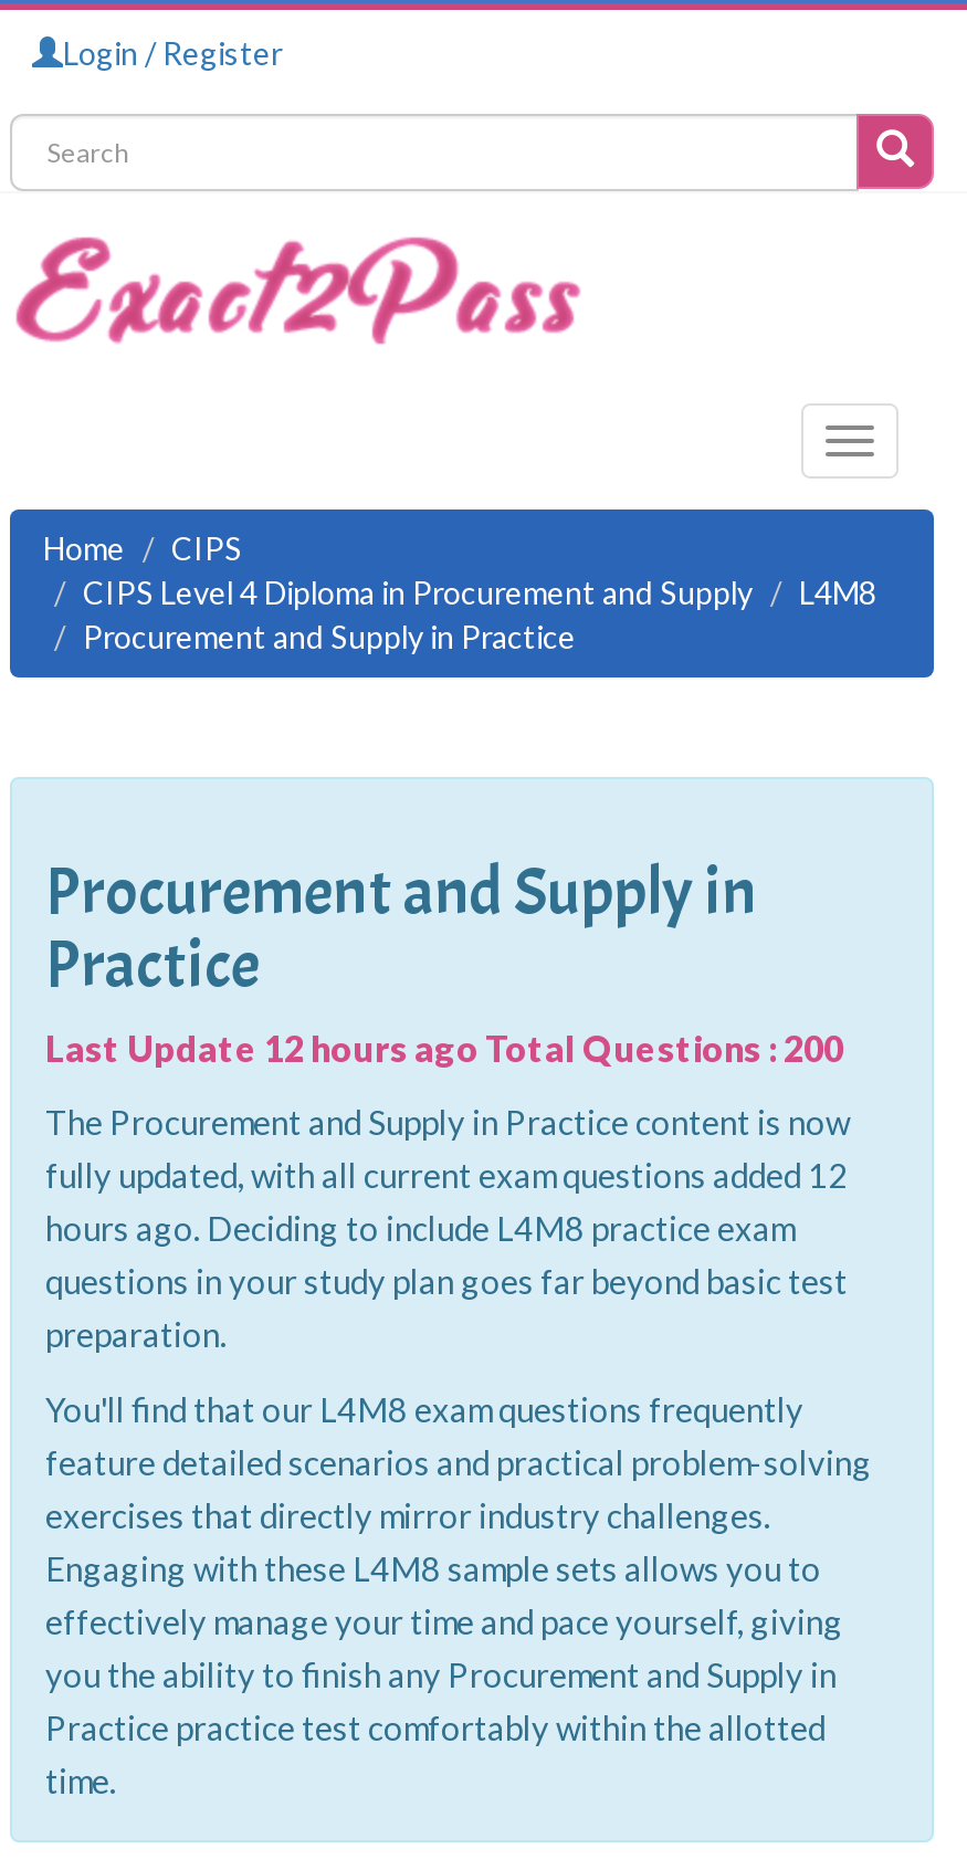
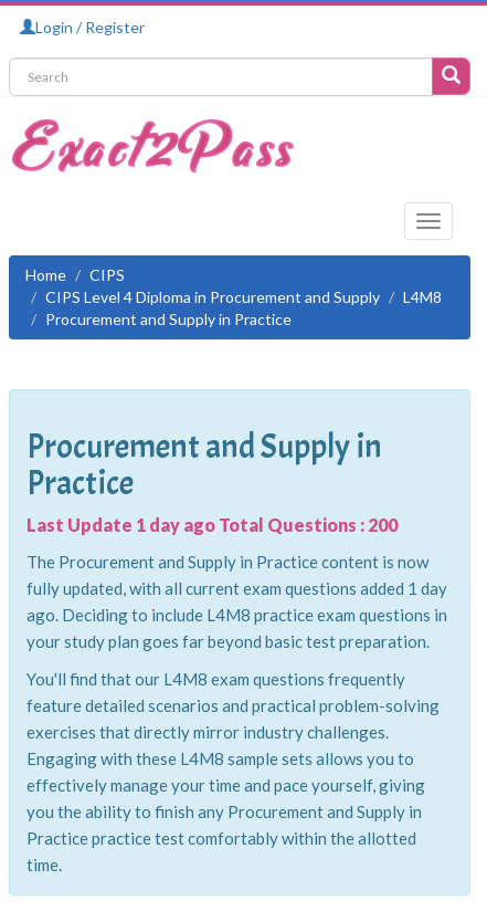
- Last Update 12 hours ago Total Questions : 200
+ Last Update 1 day ago Total Questions : 200

- fully updated, with all current exam questions added 12
- hours ago. Deciding to include L4M8 practice exam
- questions in your study plan goes far beyond basic test
- preparation.
+ fully updated, with all current exam questions added 1 day
+ ago. Deciding to include L4M8 practice exam questions in
+ your study plan goes far beyond basic test preparation.
